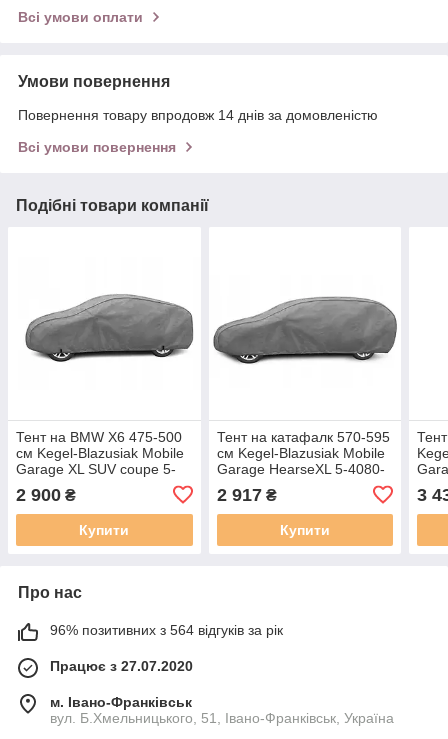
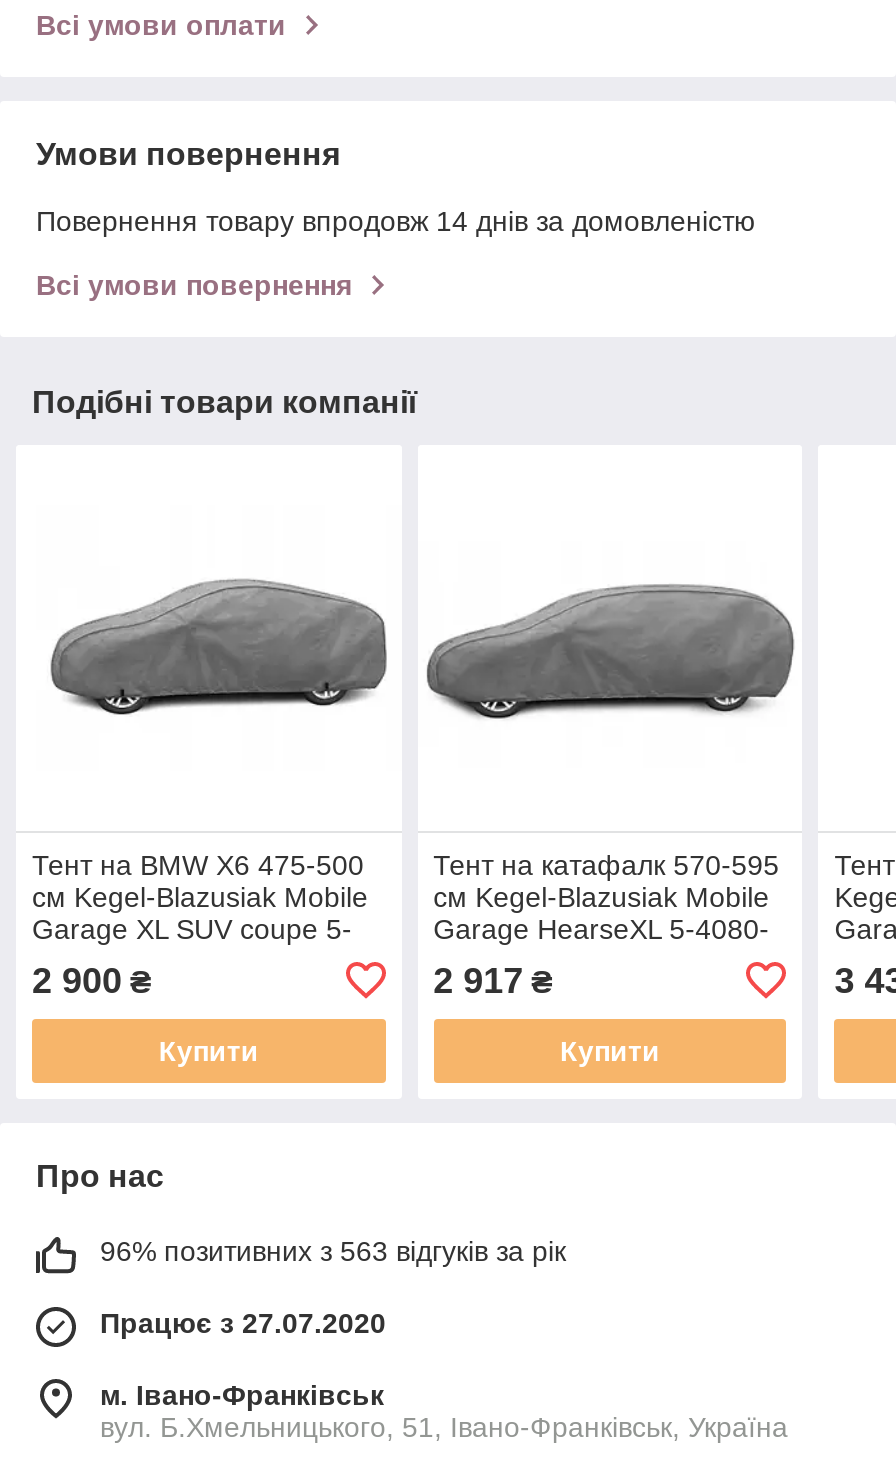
- 96% позитивних з 564 відгуків за рік
+ 96% позитивних з 563 відгуків за рік
